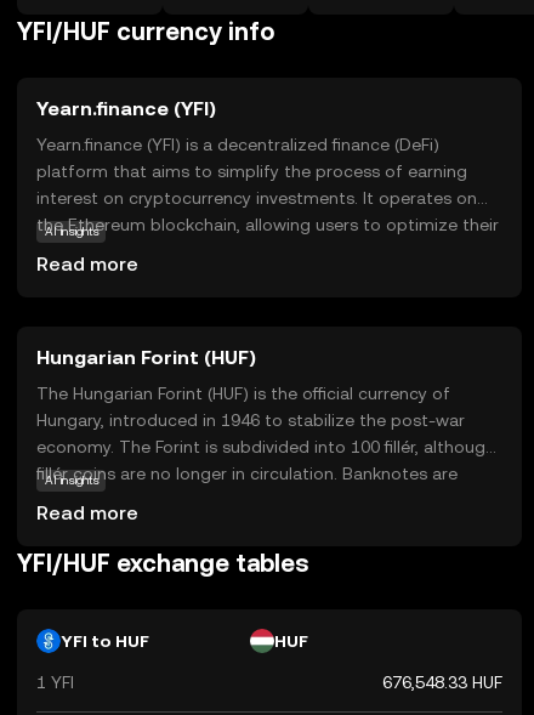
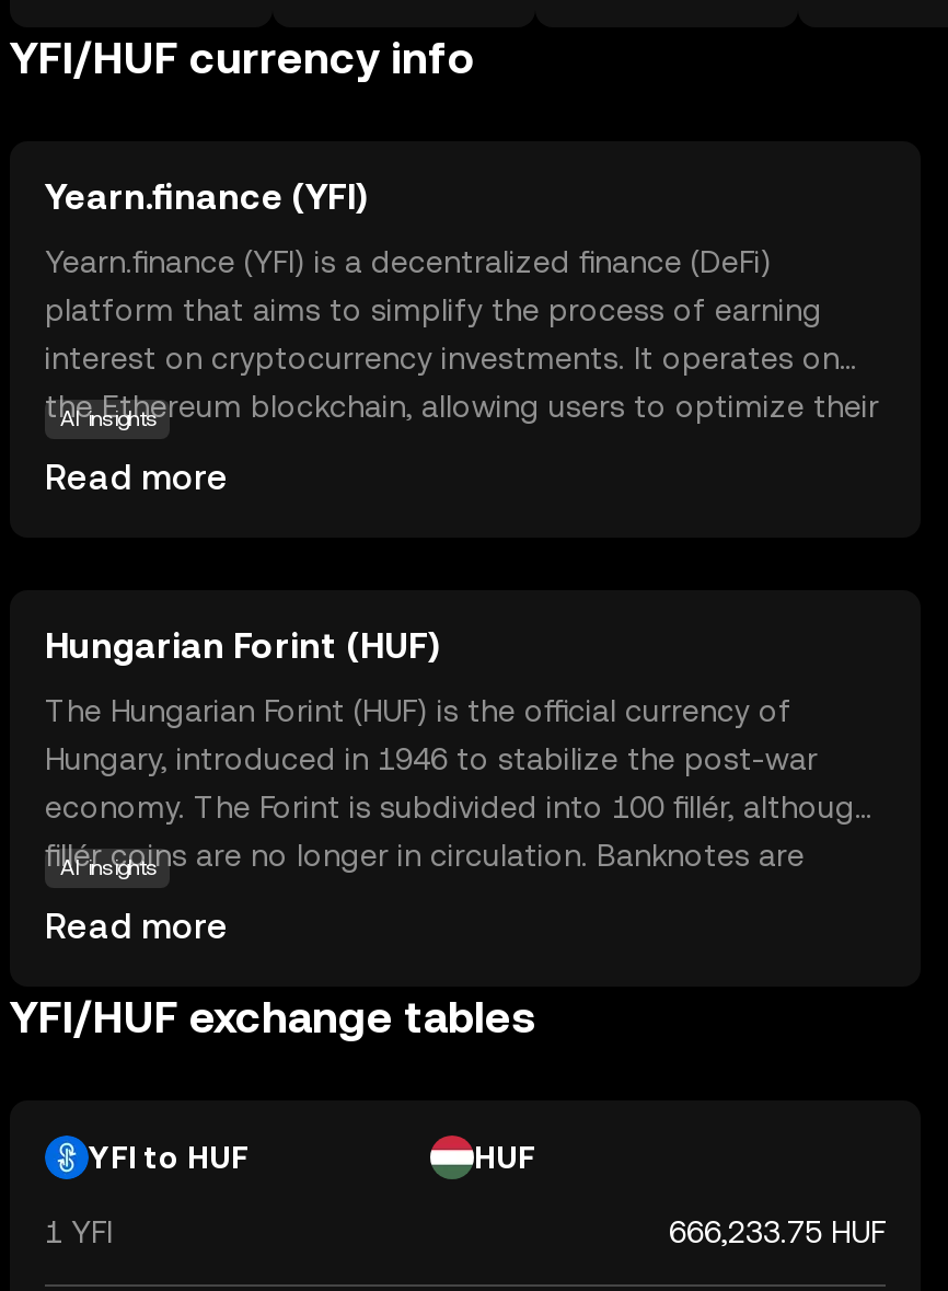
- 676,548.33 HUF
+ 666,233.75 HUF
